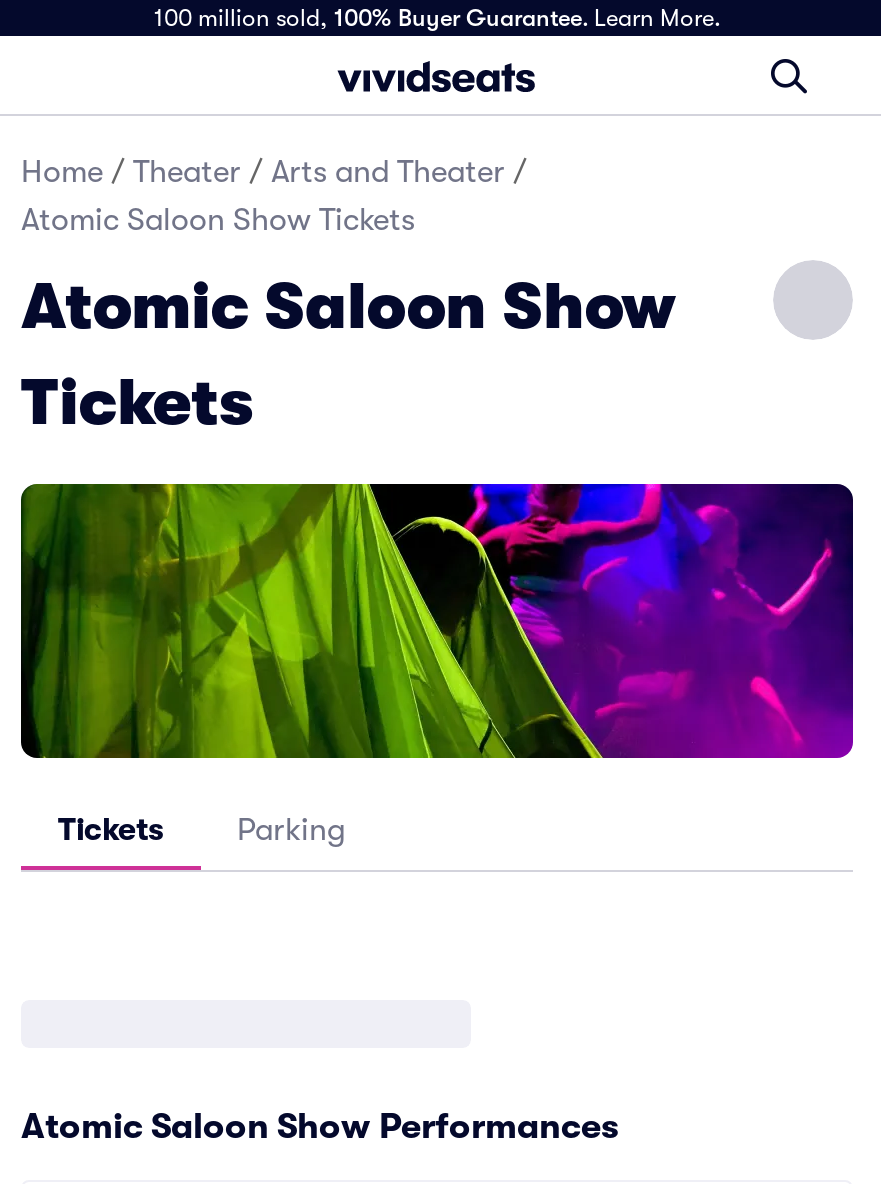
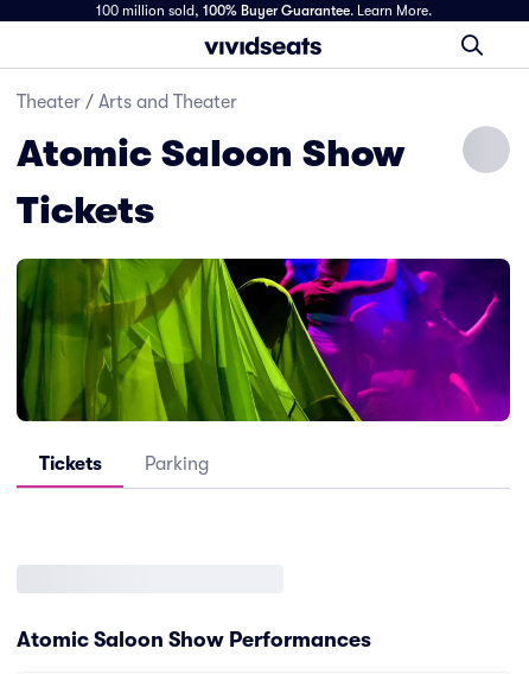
- Home / Theater / Arts and Theater /
- Atomic Saloon Show Tickets
+ Theater / Arts and Theater
